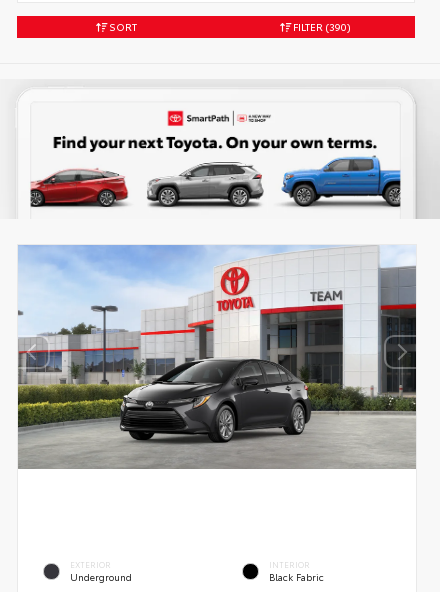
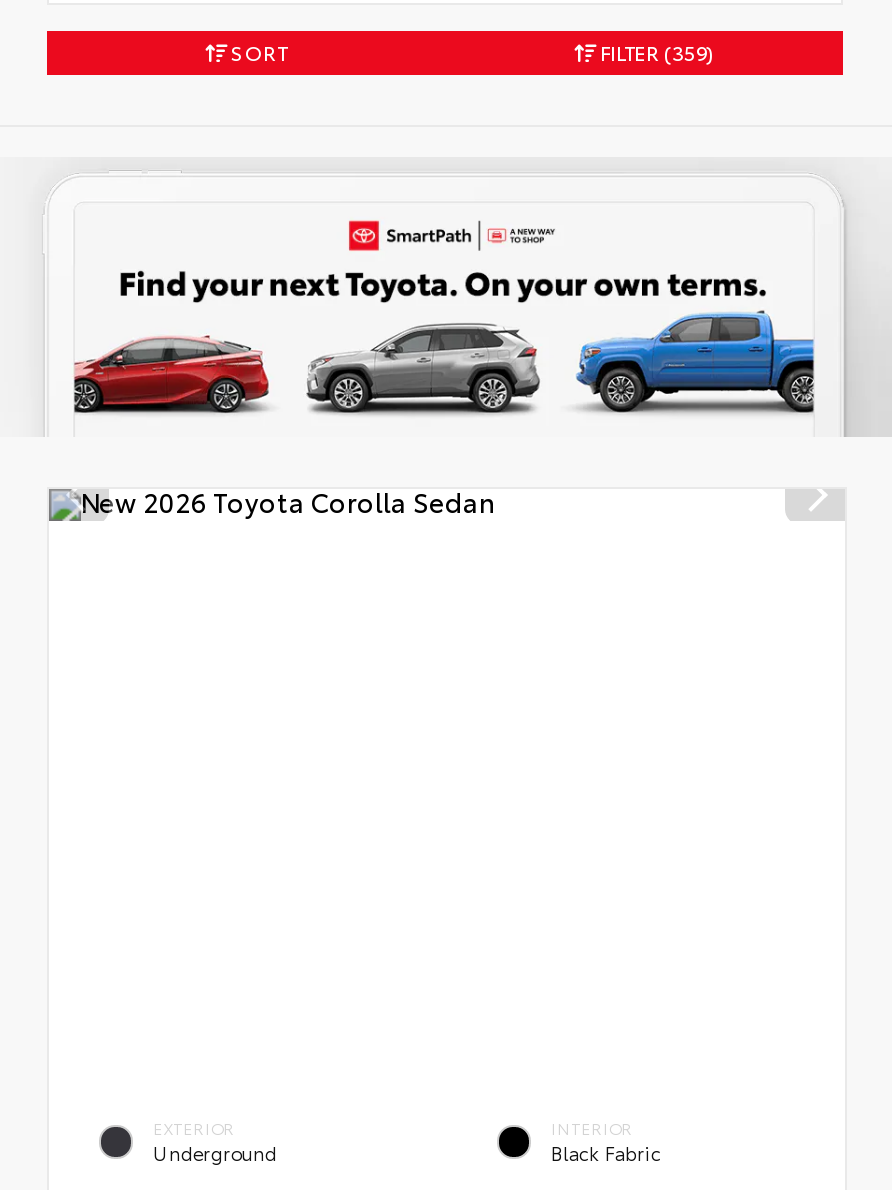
- FILTER (390)
+ FILTER (359)

- [image]
